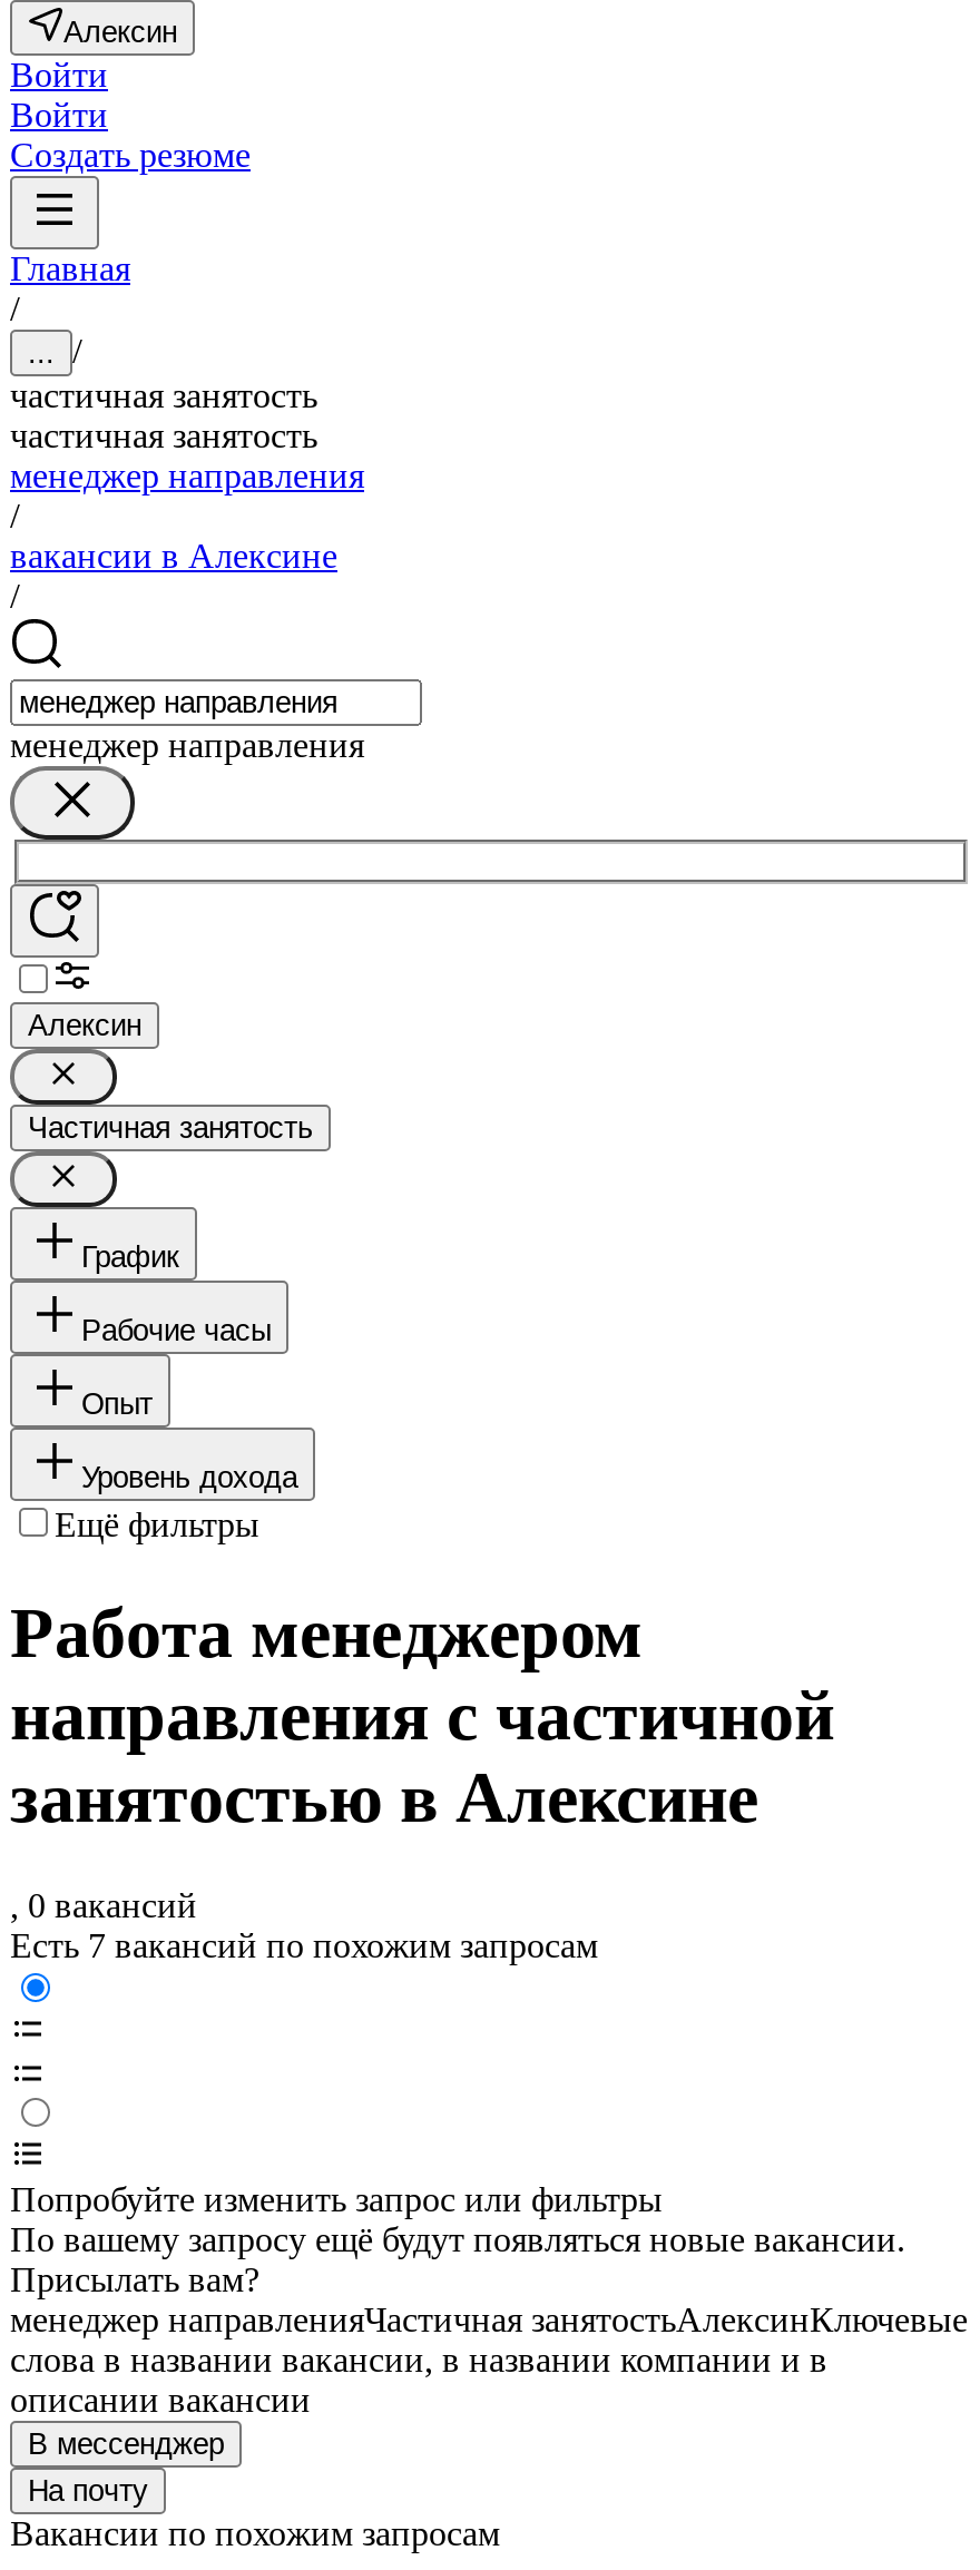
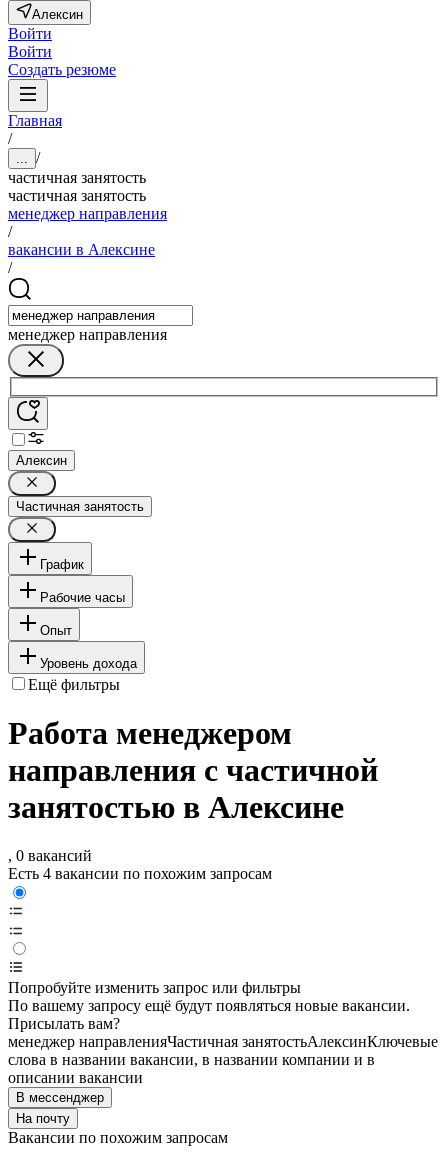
- Есть 7 вакансий по похожим запросам
+ Есть 4 вакансии по похожим запросам
